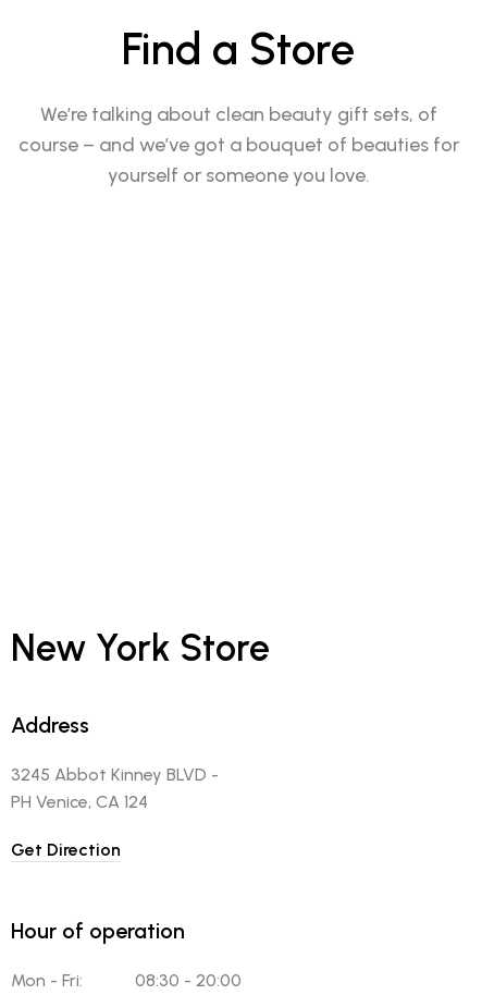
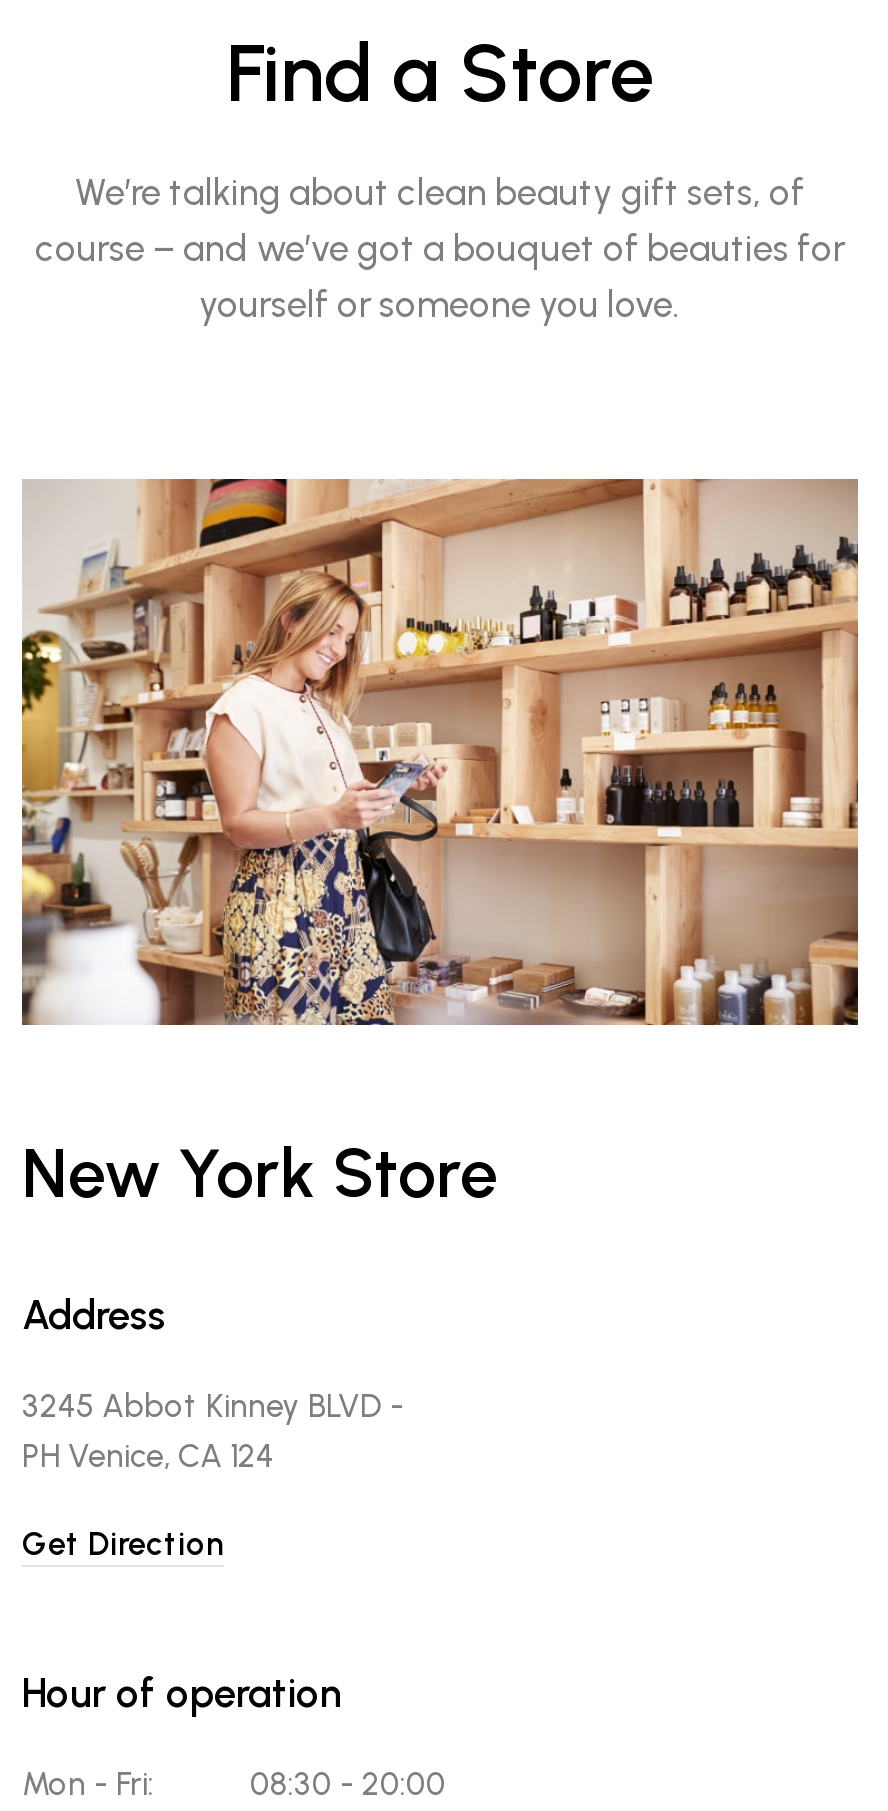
+ [image]
